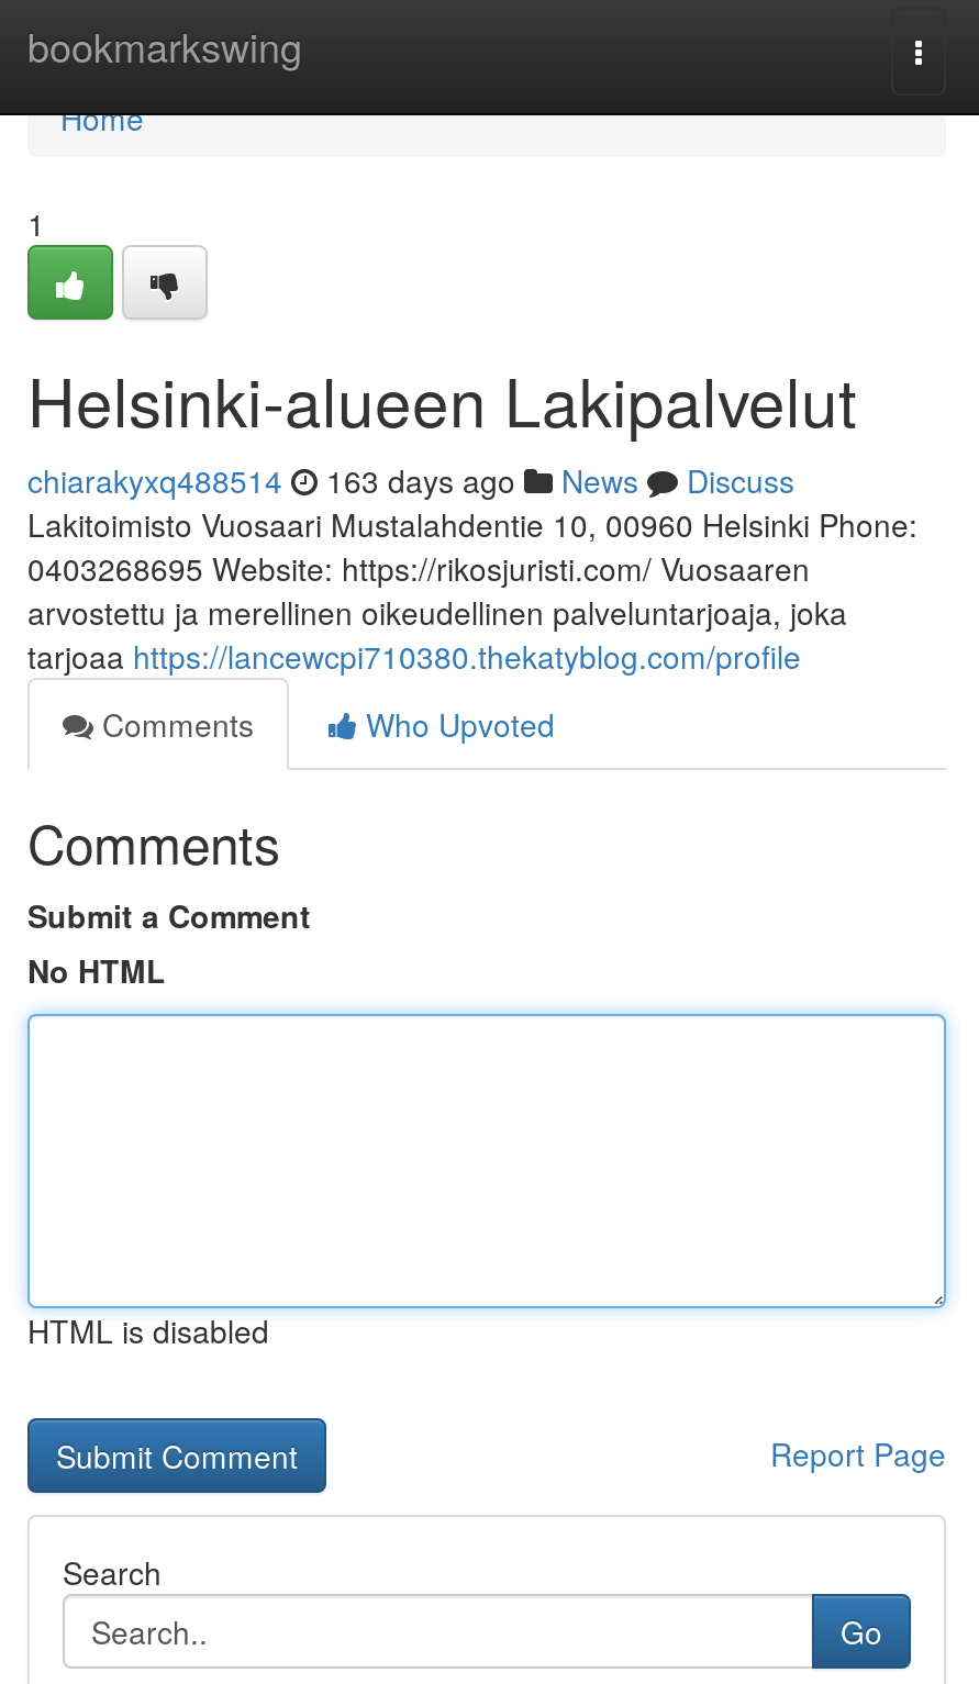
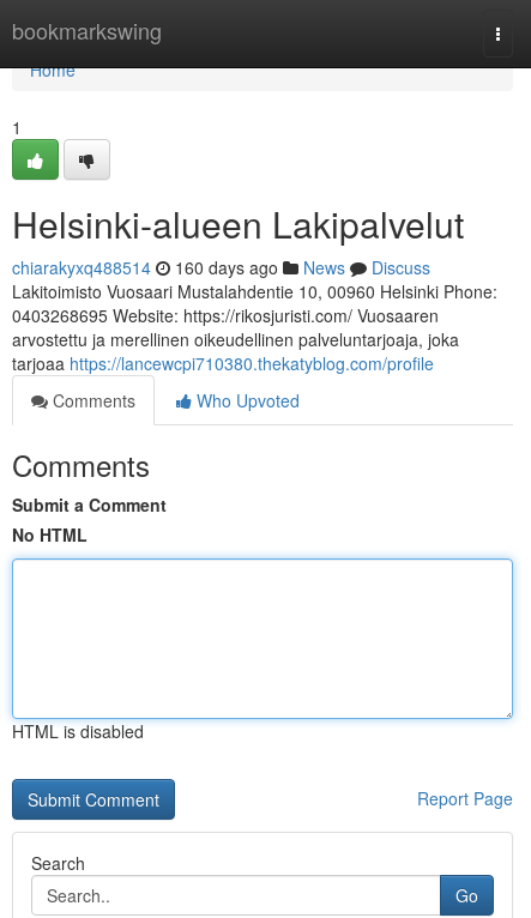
- chiarakyxq488514 163 days ago News Discuss
+ chiarakyxq488514 160 days ago News Discuss
